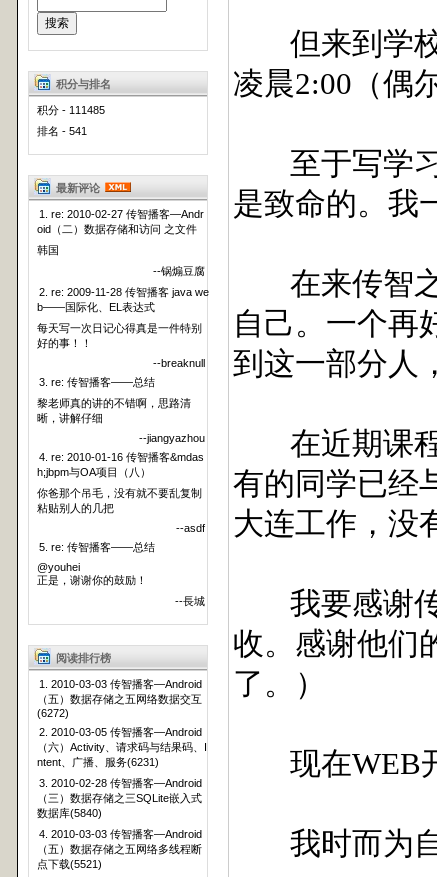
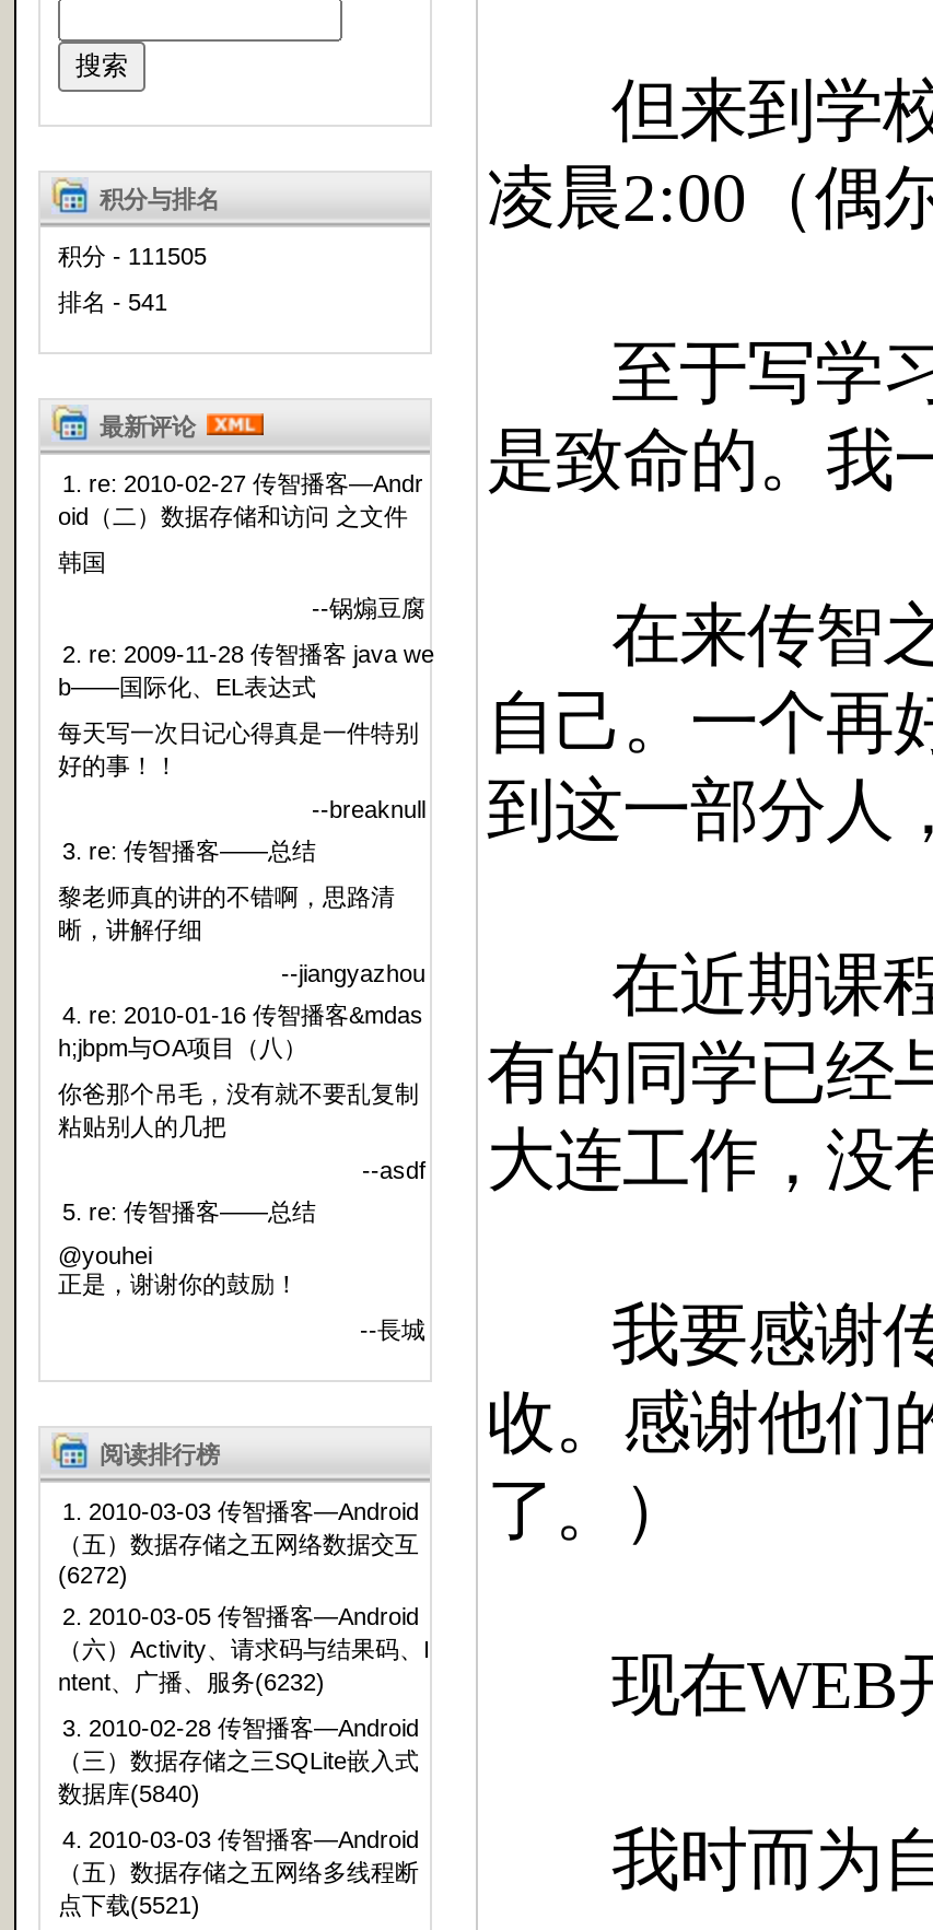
- 积分 - 111485
+ 积分 - 111505

- ntent、广播、服务(6231)
+ ntent、广播、服务(6232)
